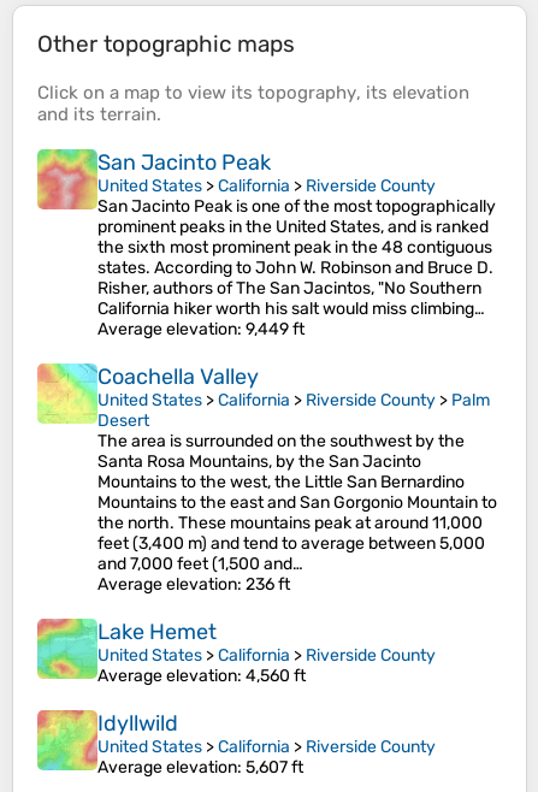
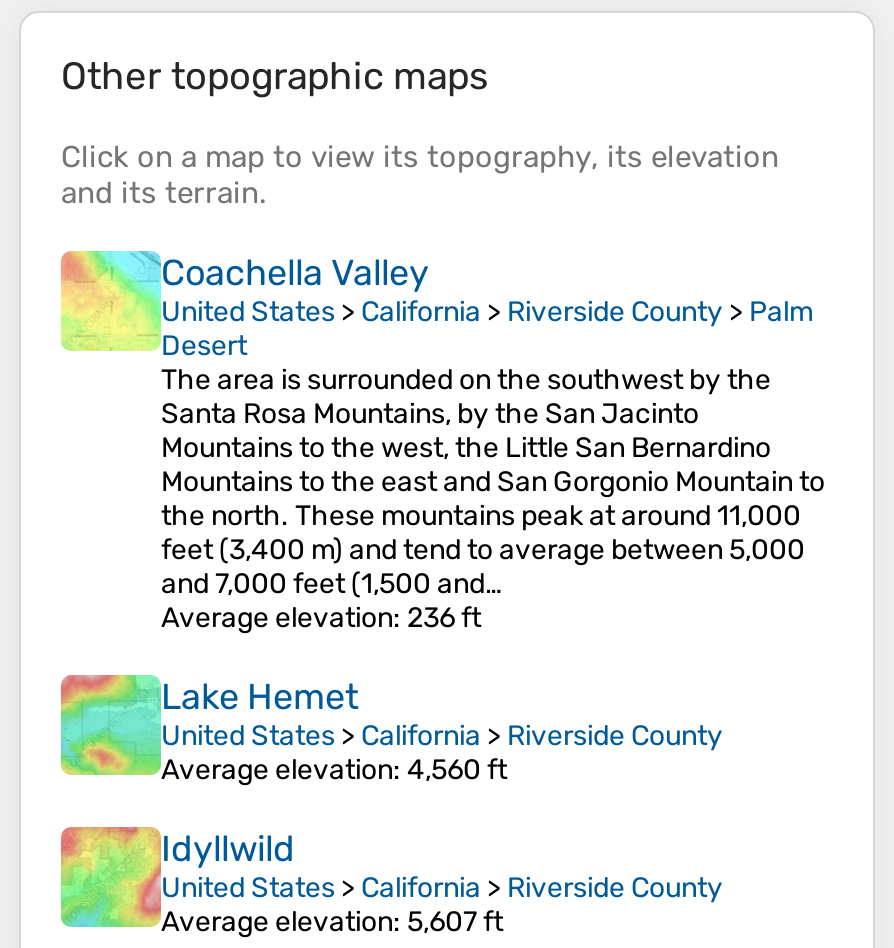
- [image]
- San Jacinto Peak
- United States > California > Riverside County
- San Jacinto Peak is one of the most topographically
- prominent peaks in the United States, and is ranked
- the sixth most prominent peak in the 48 contiguous
- states. According to John W. Robinson and Bruce D.
- Risher, authors of The San Jacintos, "No Southern
- California hiker worth his salt would miss climbing…
- Average elevation: 9,449 ft
